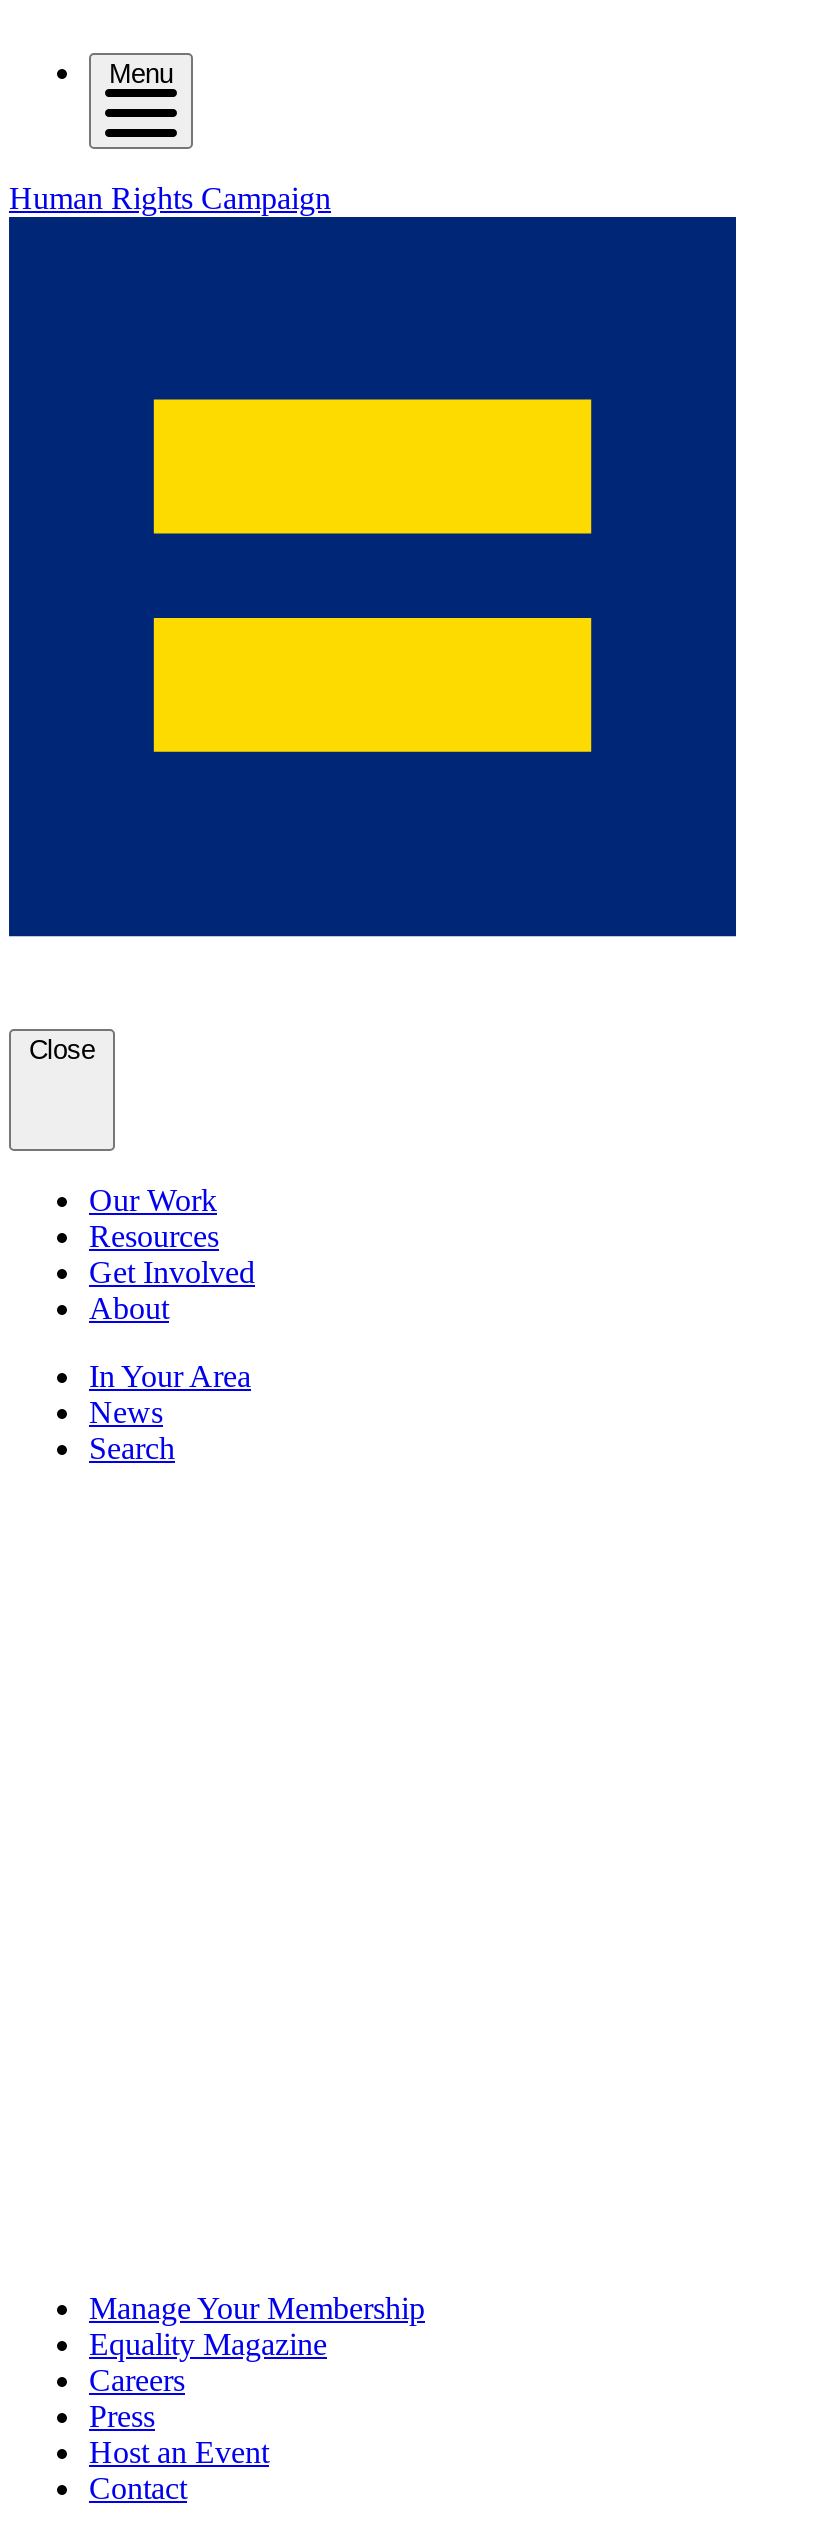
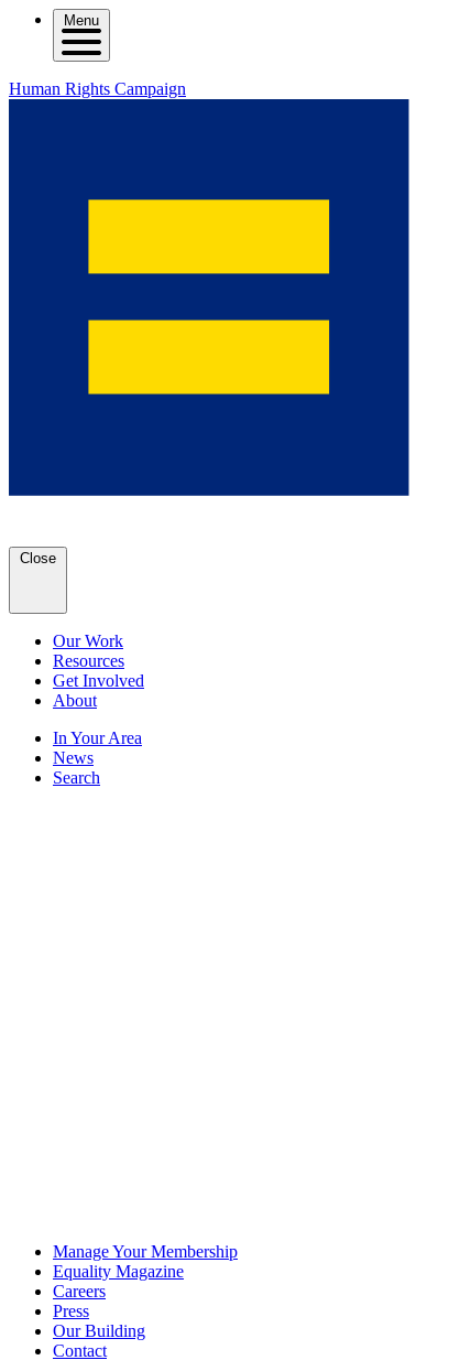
- Host an Event
+ Our Building
